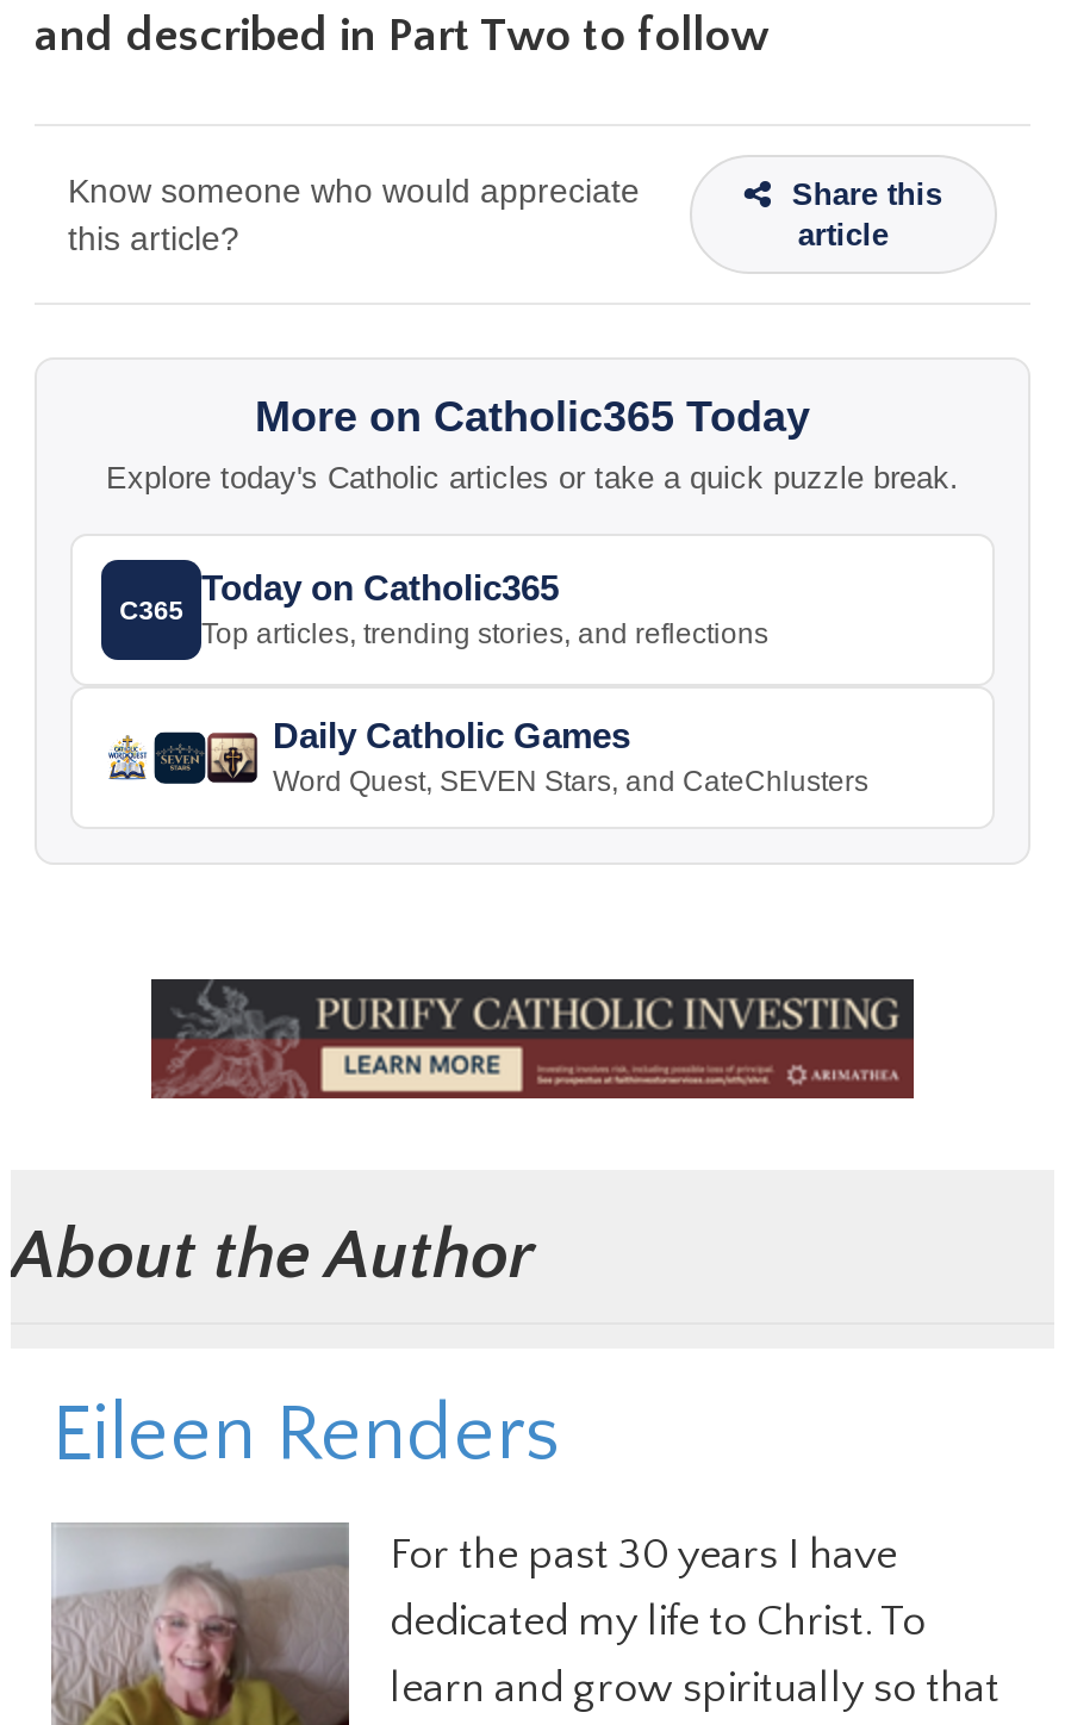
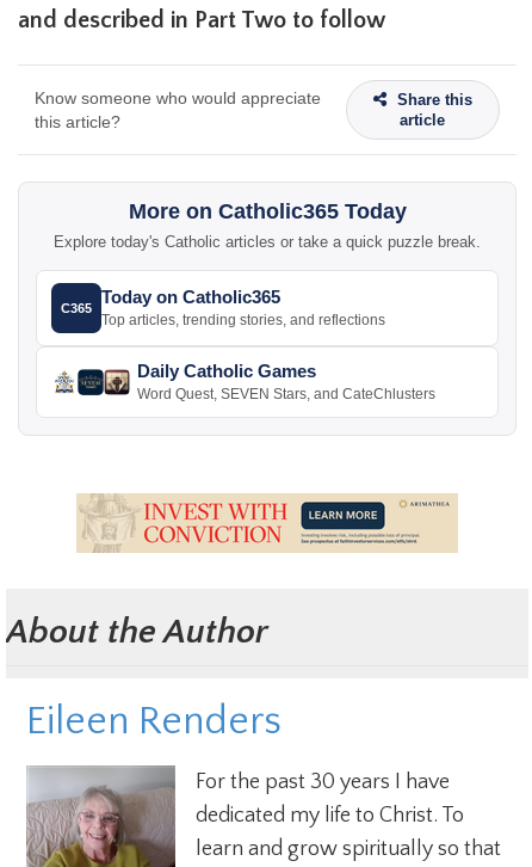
- [image]
+ [image]
